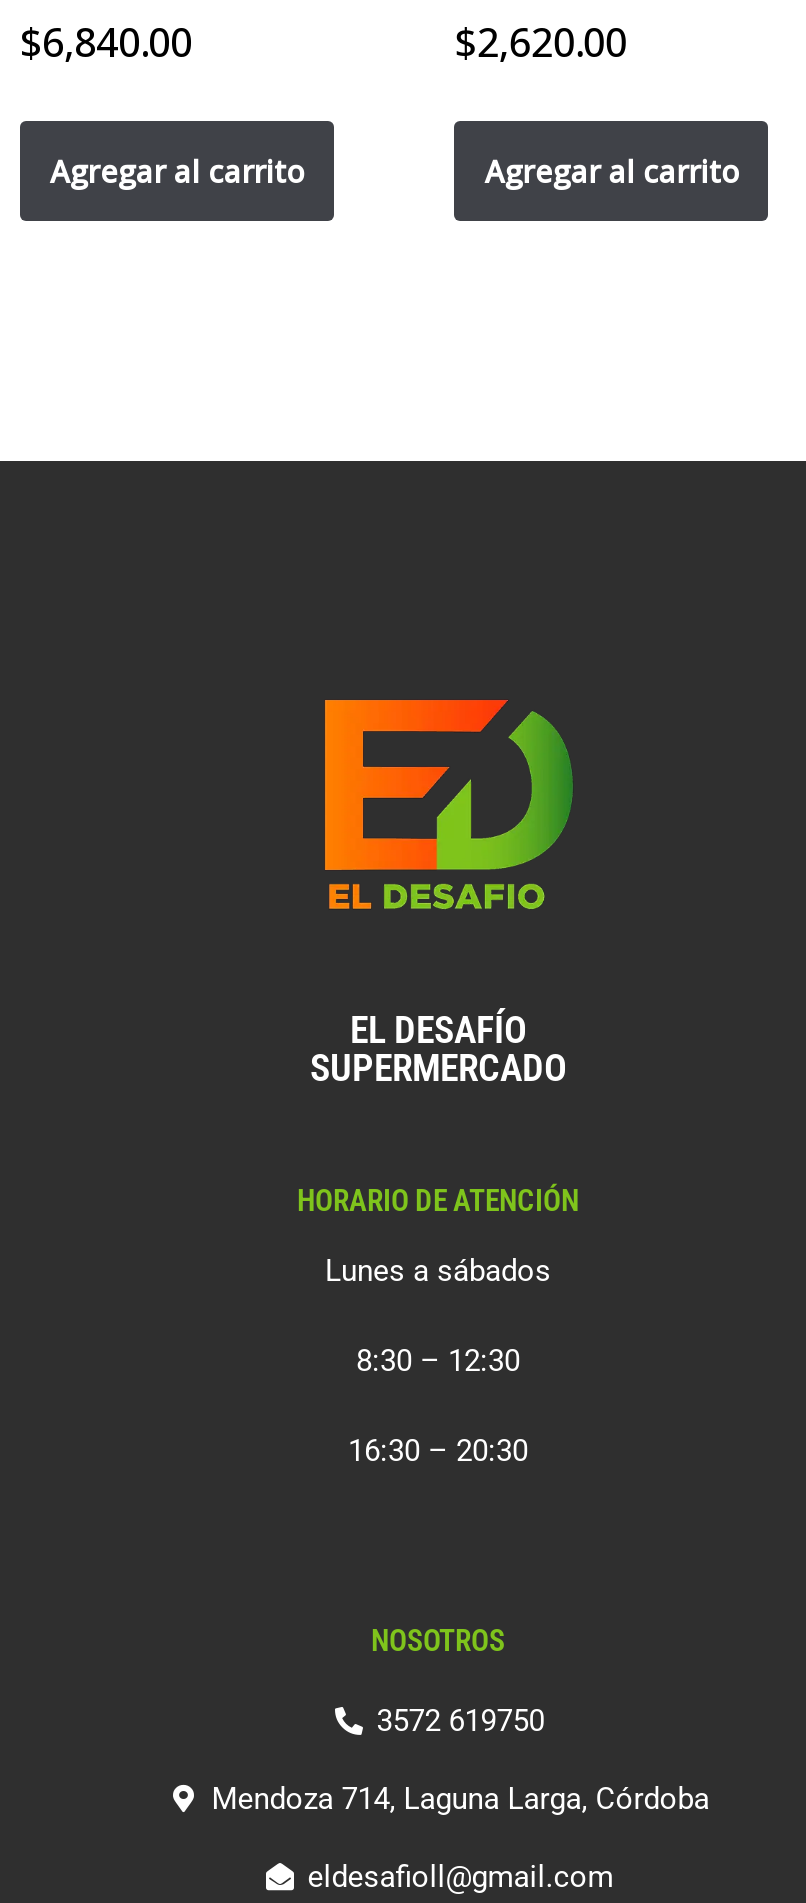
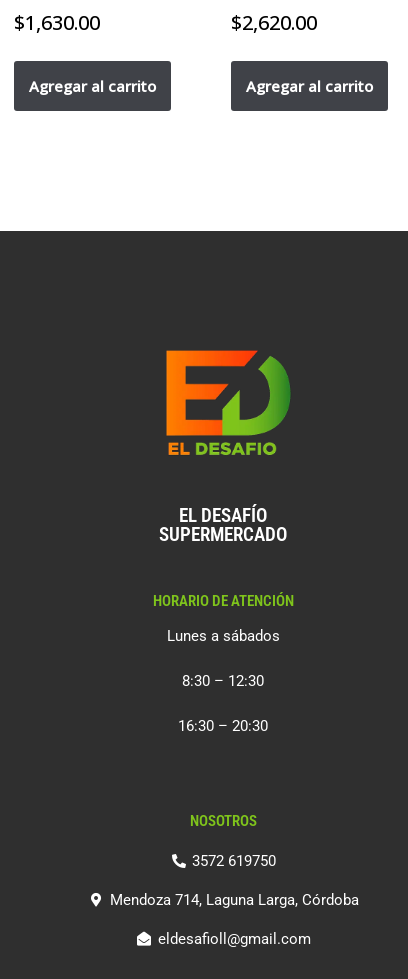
- $6,840.00
+ $1,630.00
